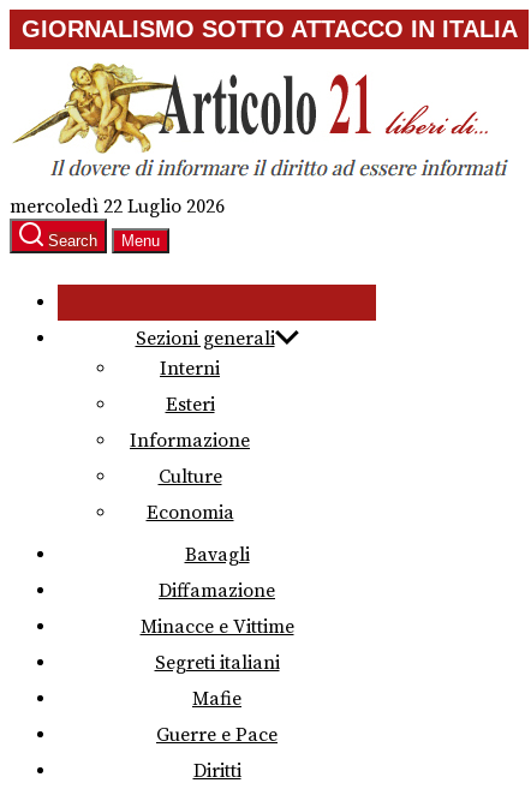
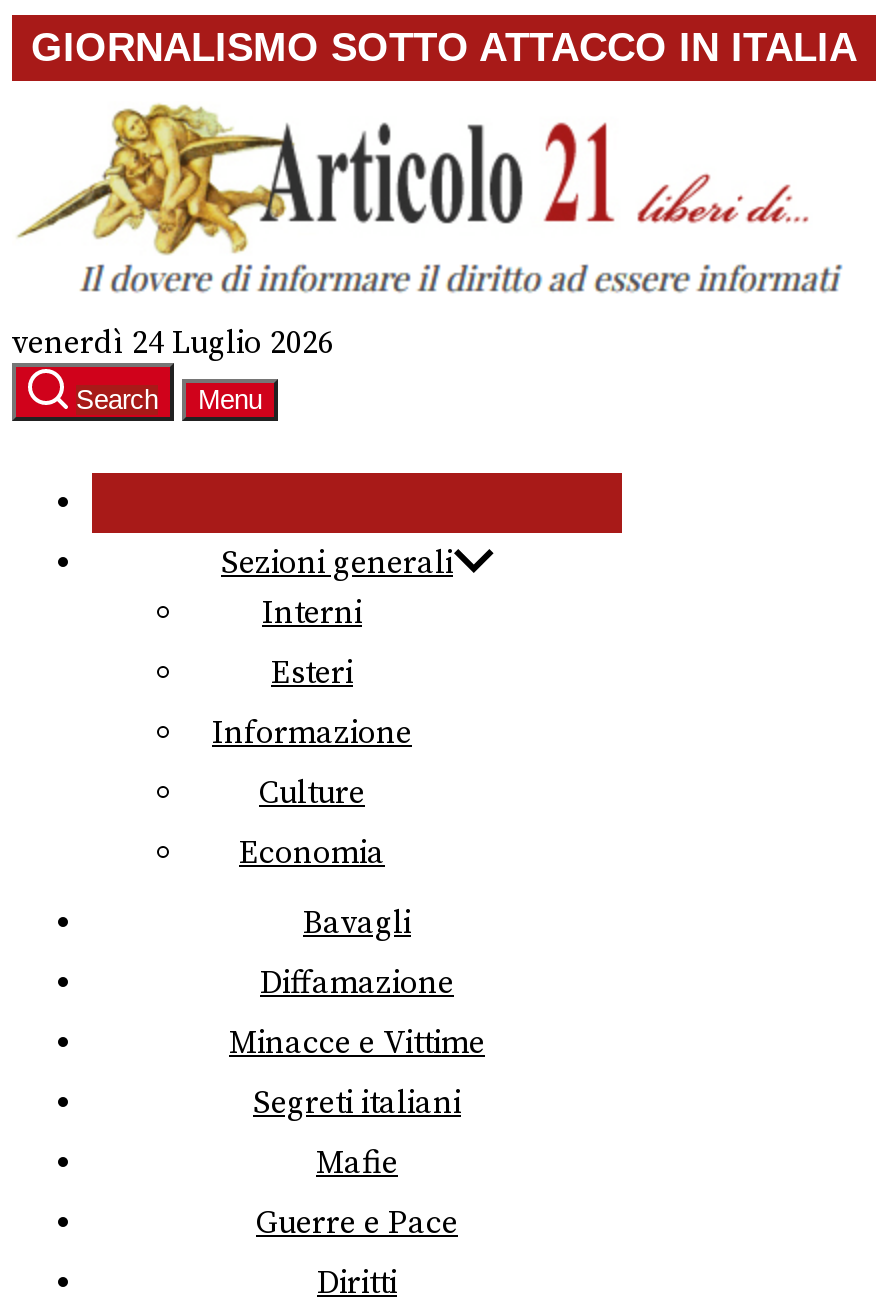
- mercoledì 22 Luglio 2026
+ venerdì 24 Luglio 2026
